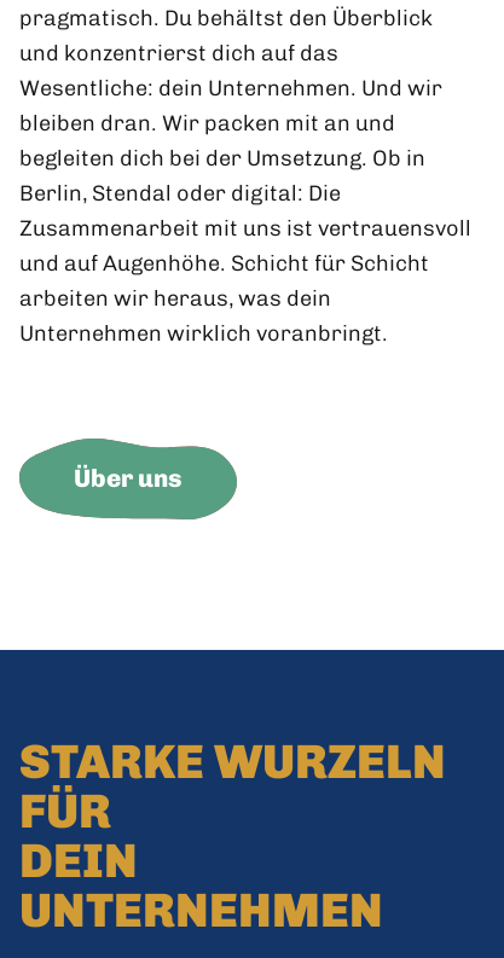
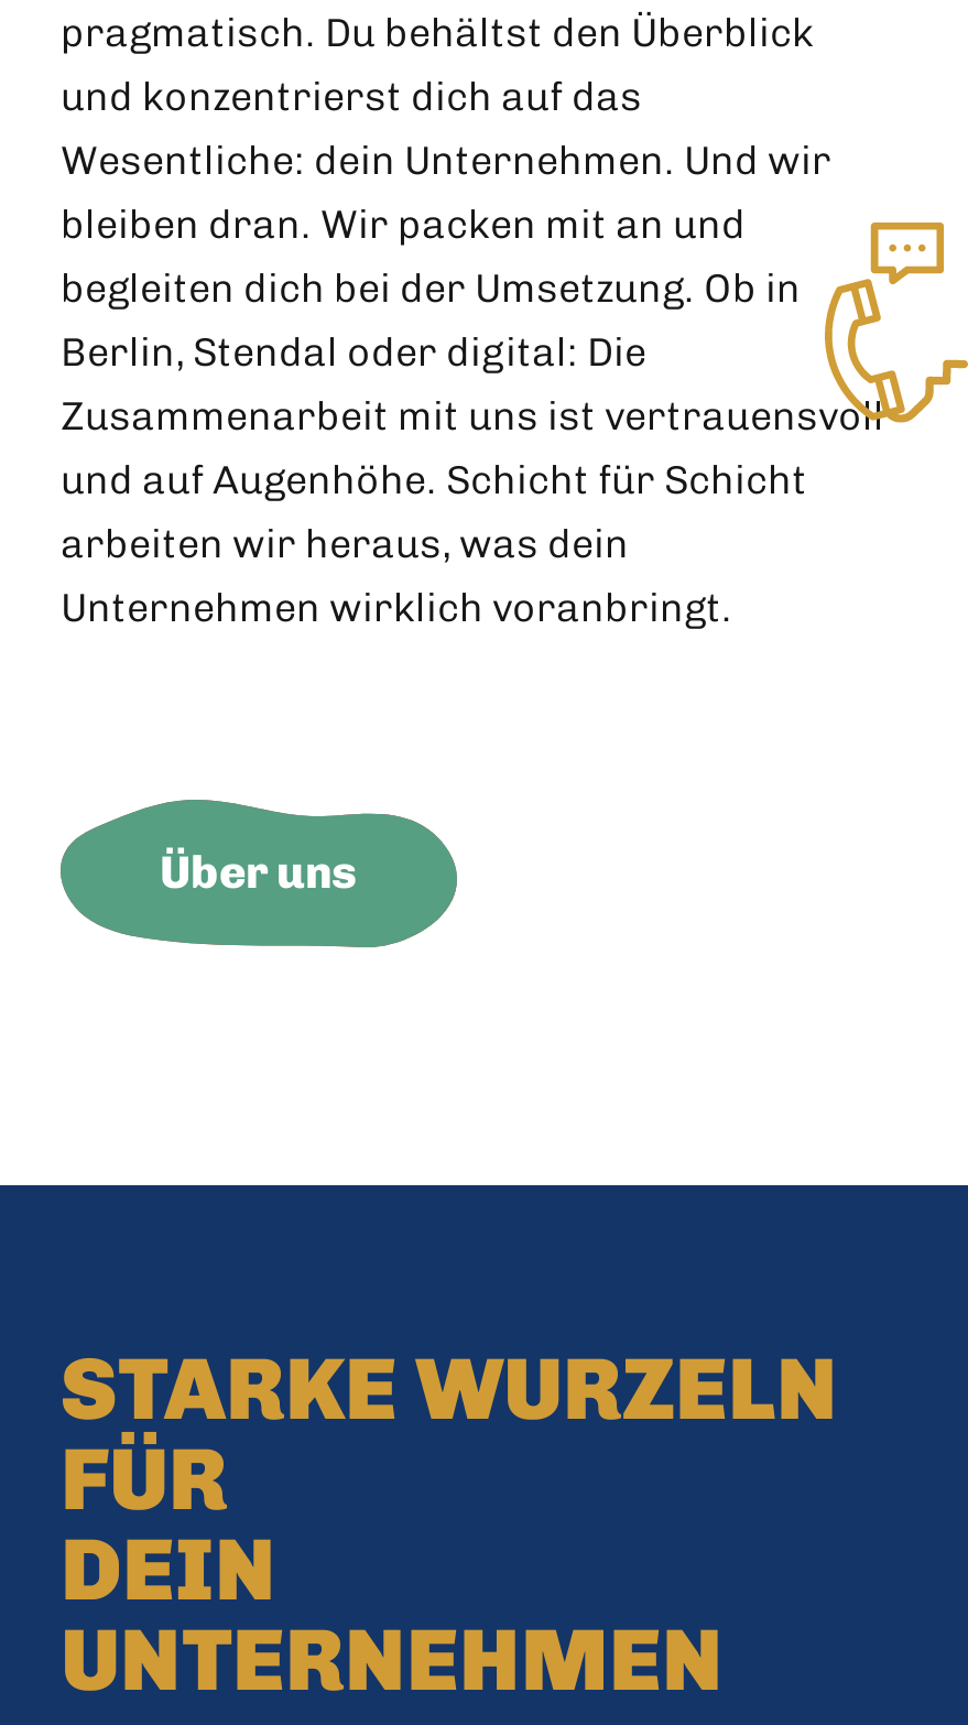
+ [image]
